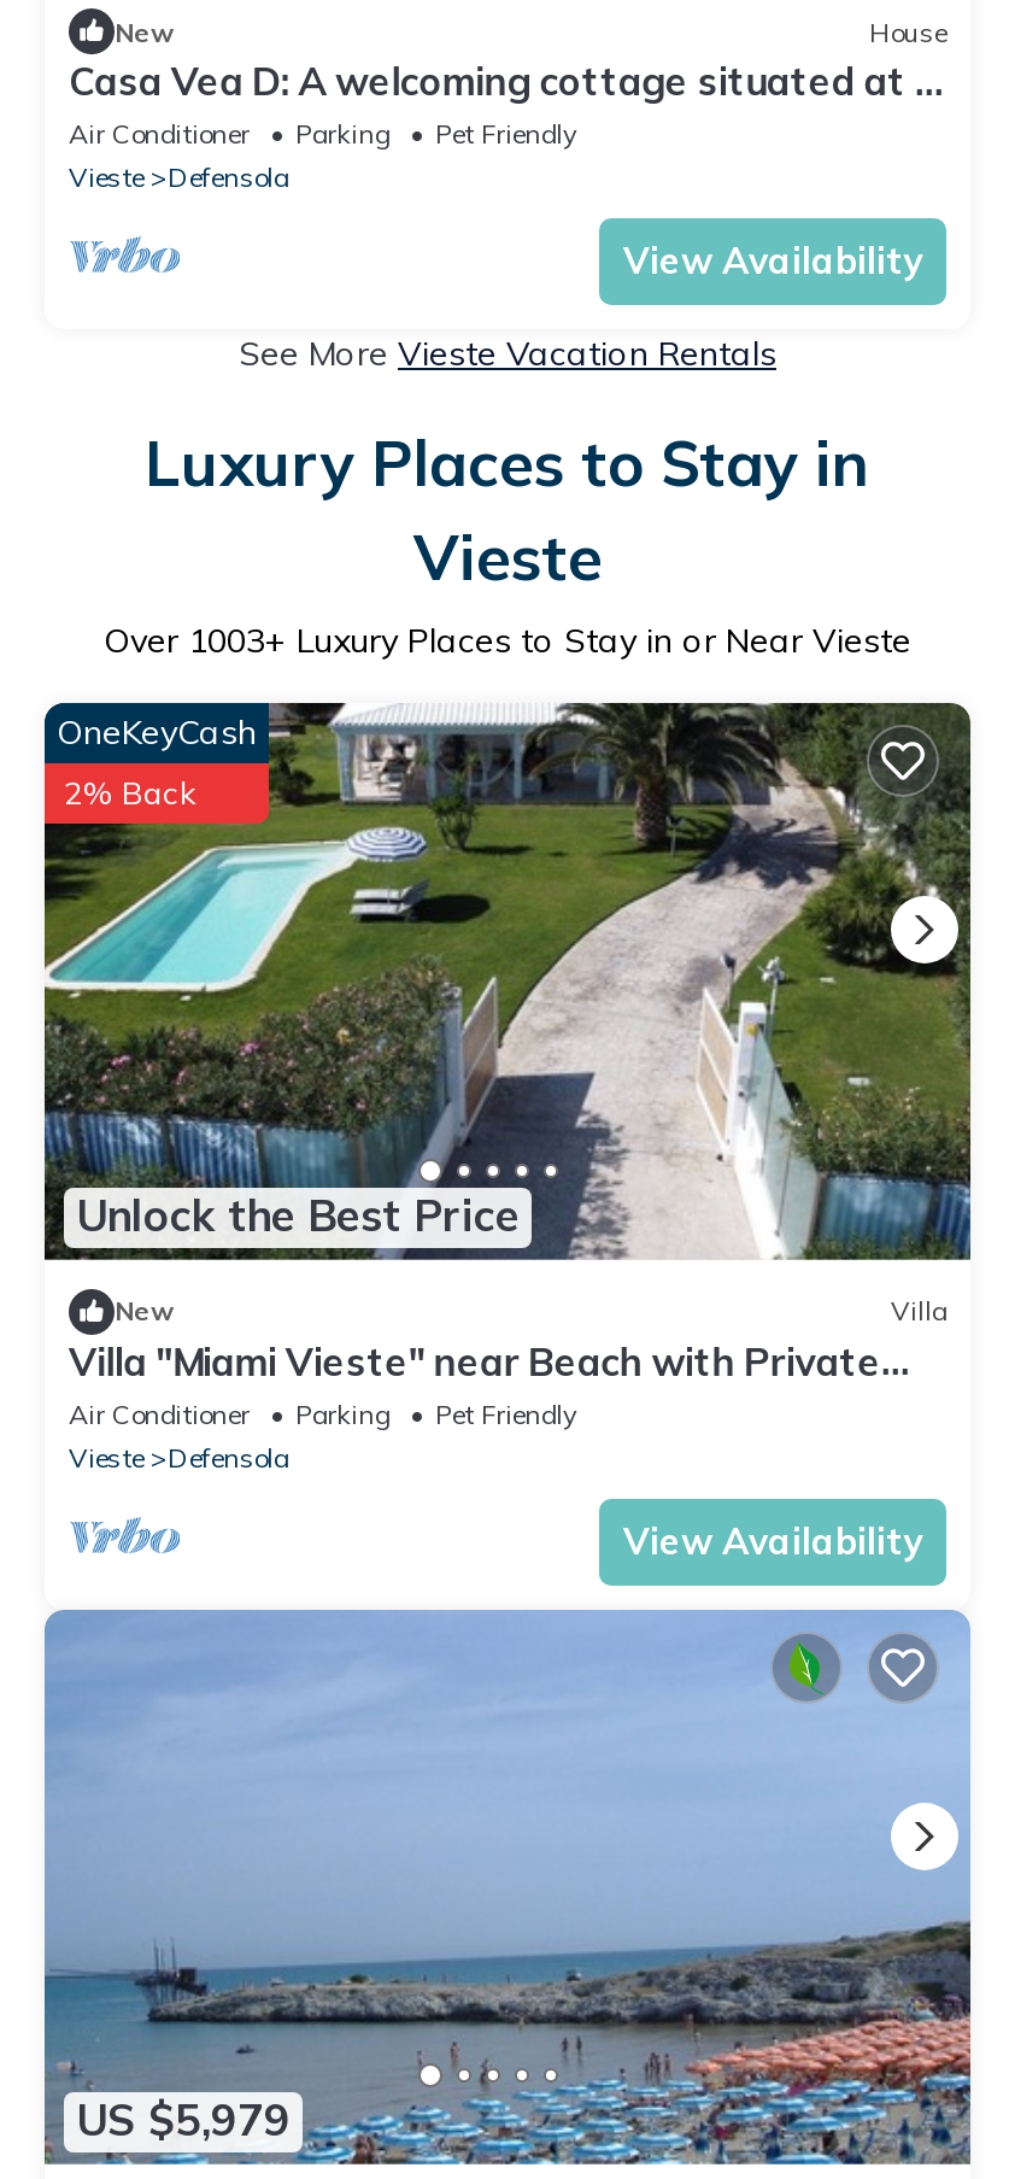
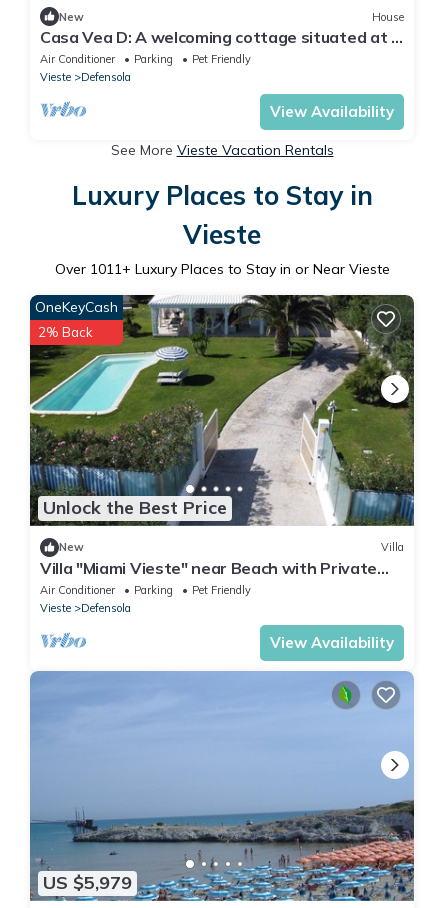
- Over 1003+ Luxury Places to Stay in or Near Vieste
+ Over 1011+ Luxury Places to Stay in or Near Vieste
